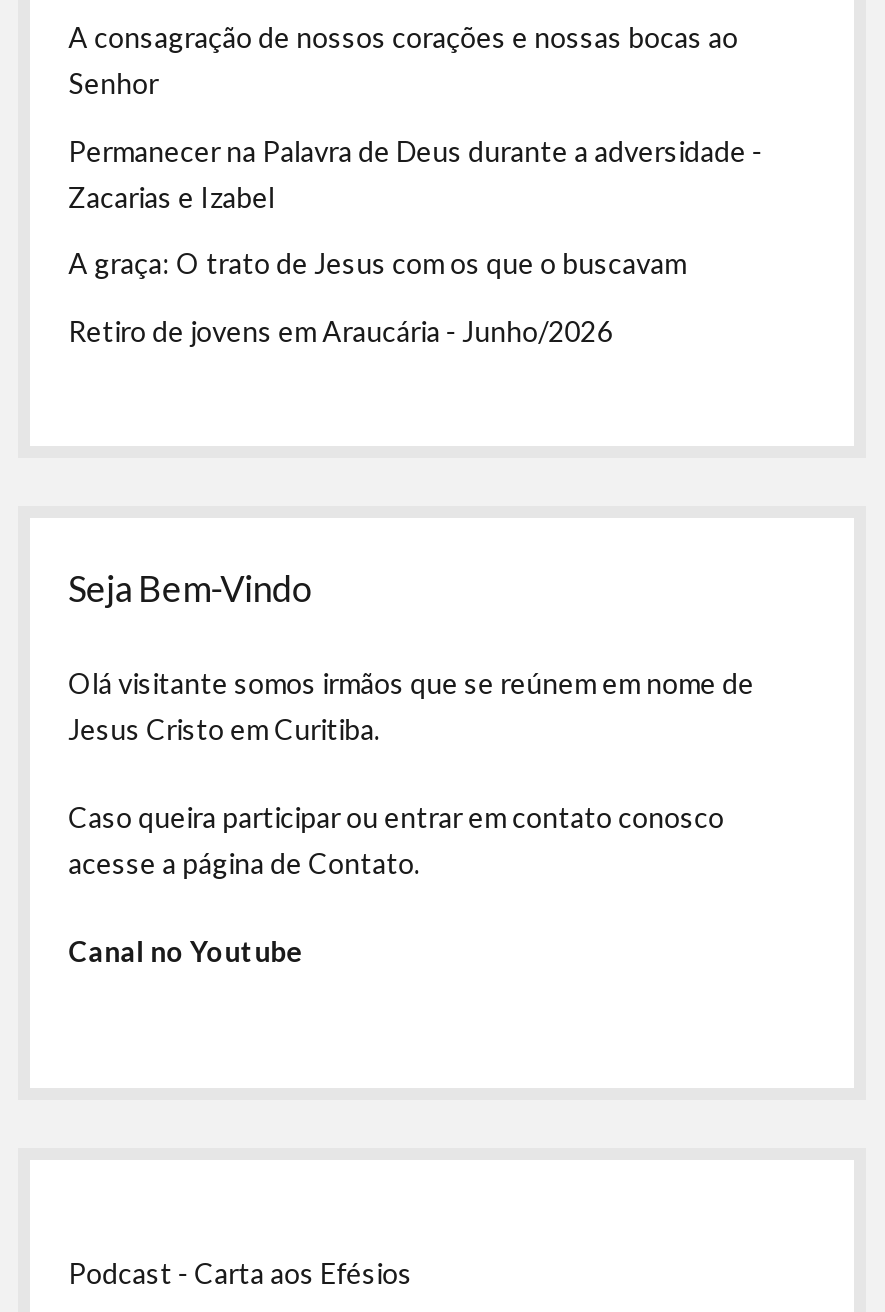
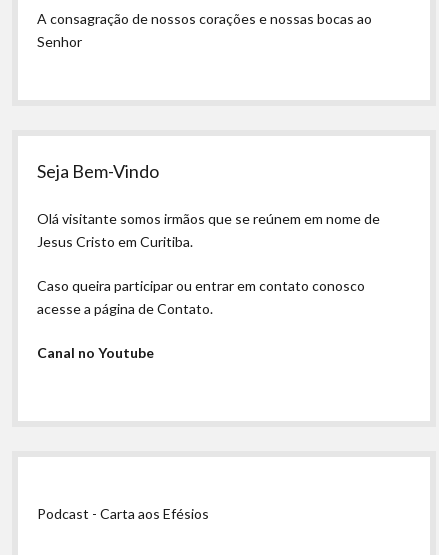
- Permanecer na Palavra de Deus durante a adversidade -
- Zacarias e Izabel
- A graça: O trato de Jesus com os que o buscavam
- Retiro de jovens em Araucária - Junho/2026
